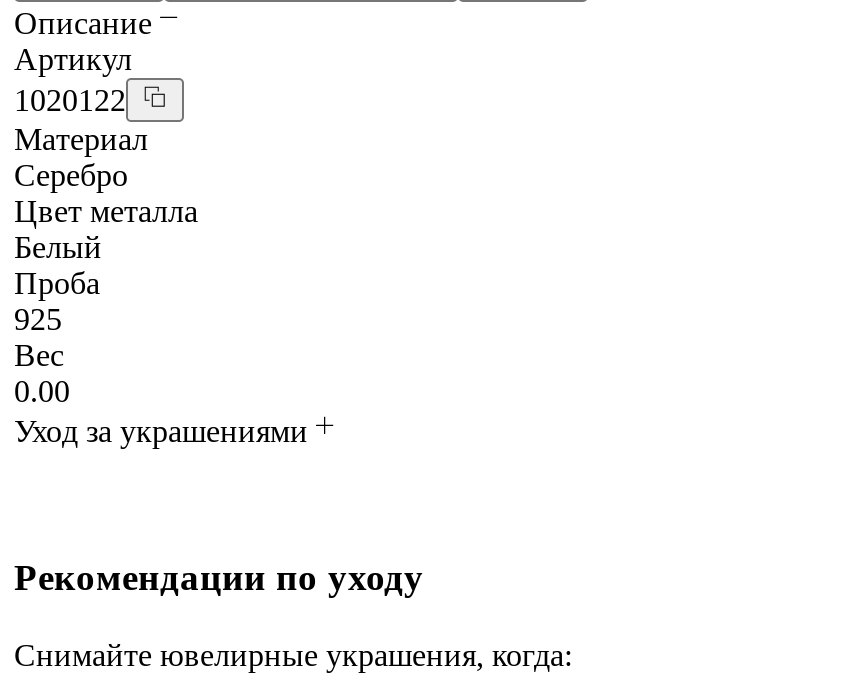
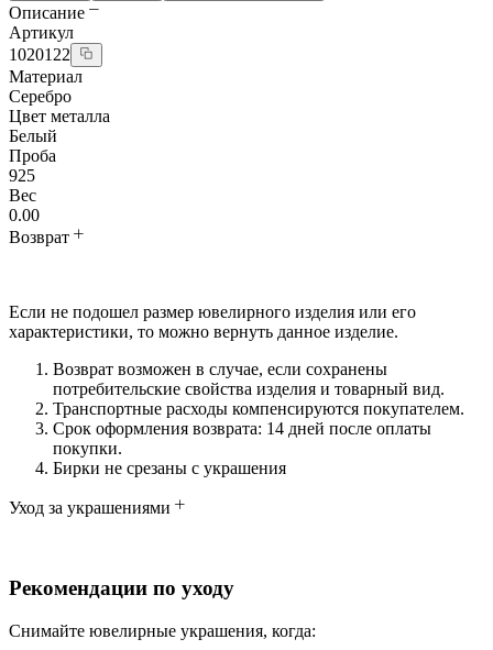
+ Возврат

+ Если не подошел размер ювелирного изделия или его
+ характеристики, то можно вернуть данное изделие.
+ Возврат возможен в случае, если сохранены
+ потребительские свойства изделия и товарный вид.
+ Транспортные расходы компенсируются покупателем.
+ Срок оформления возврата: 14 дней после оплаты
+ покупки.
+ Бирки не срезаны с украшения
